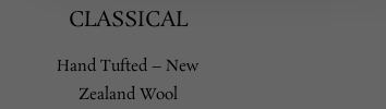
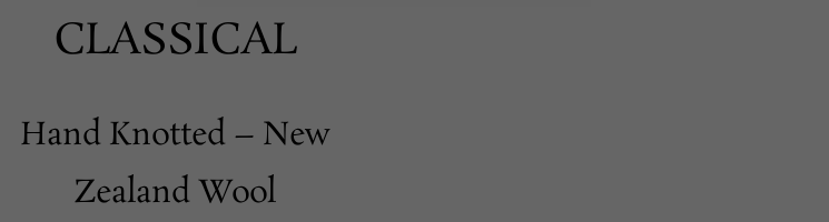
- Hand Tufted – New
+ Hand Knotted – New
